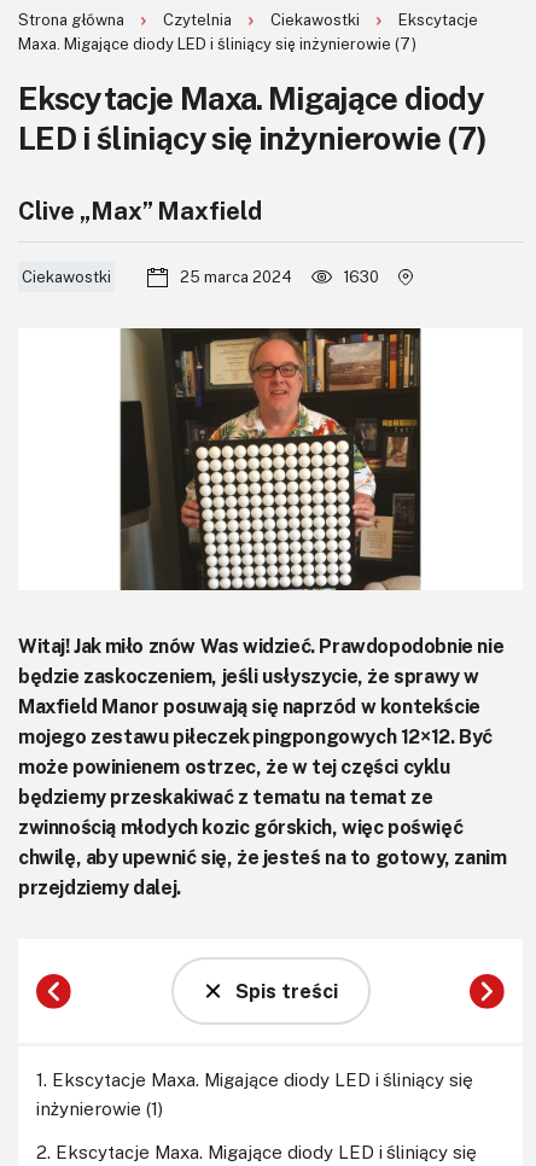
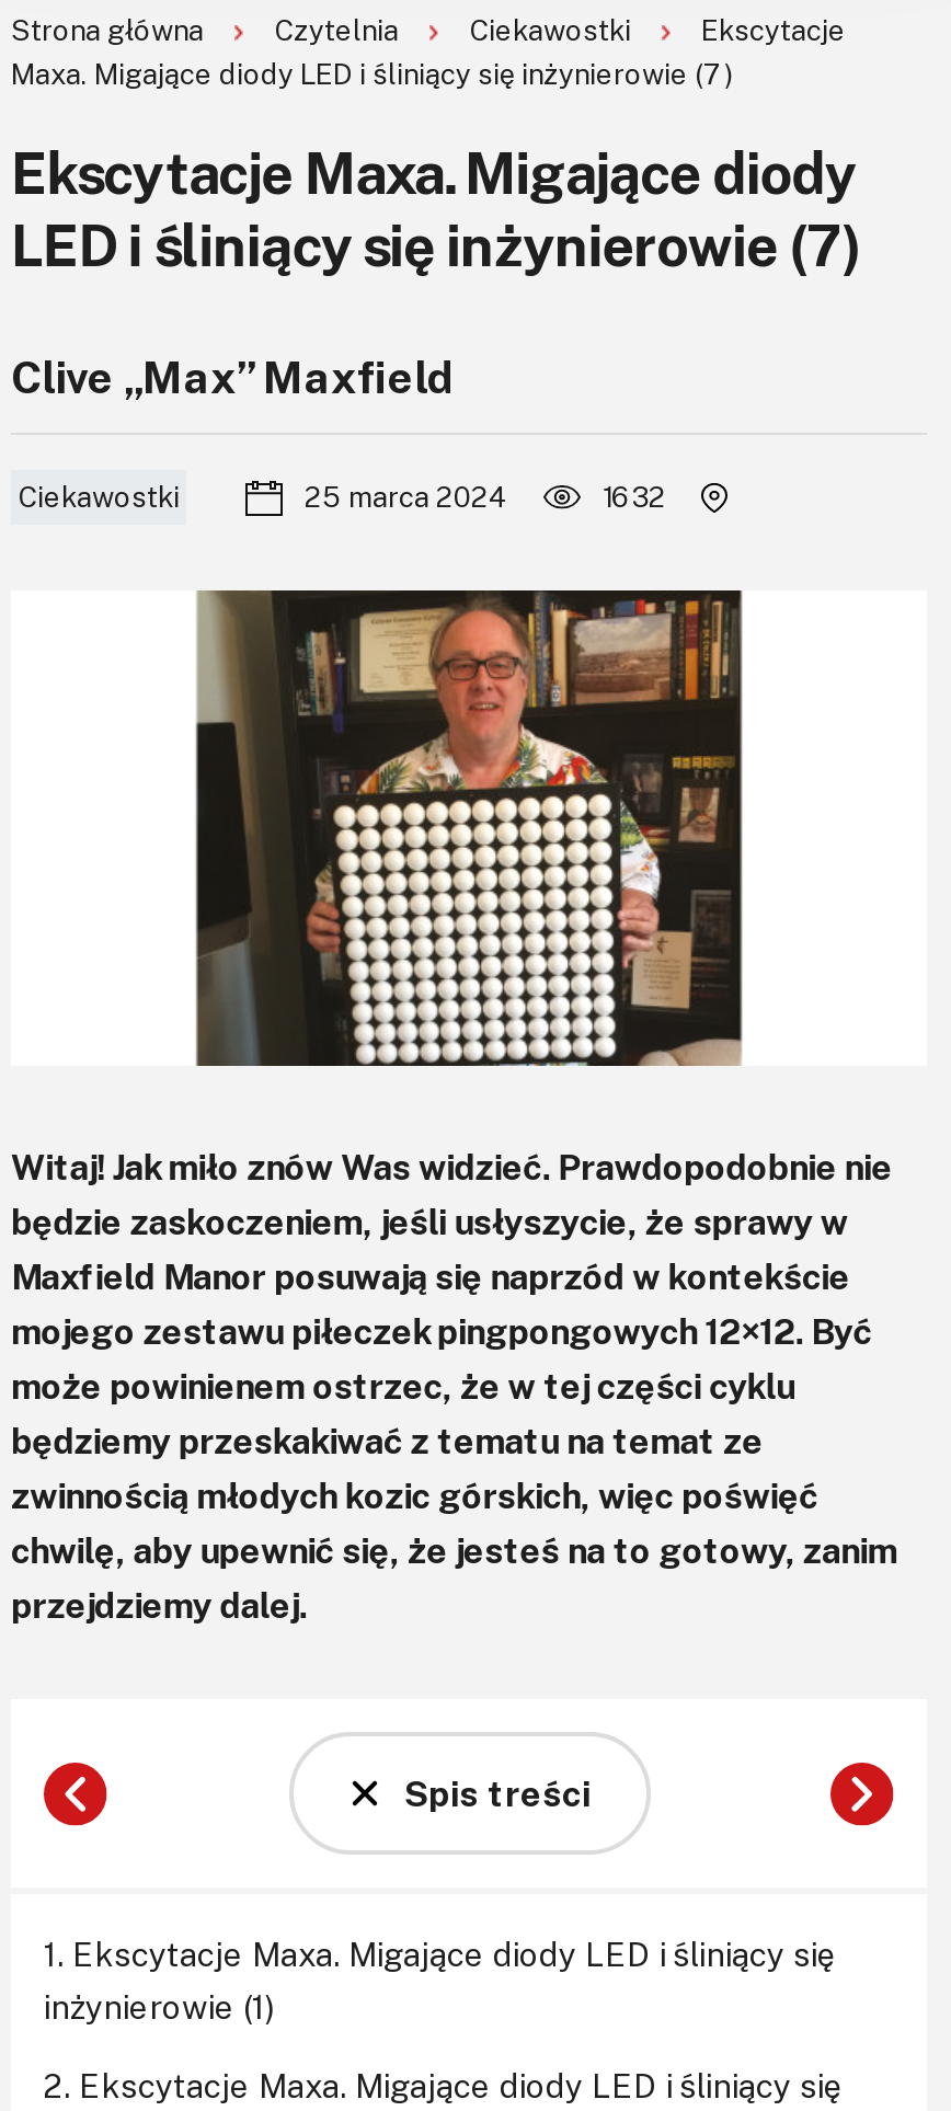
- 1630
+ 1632
